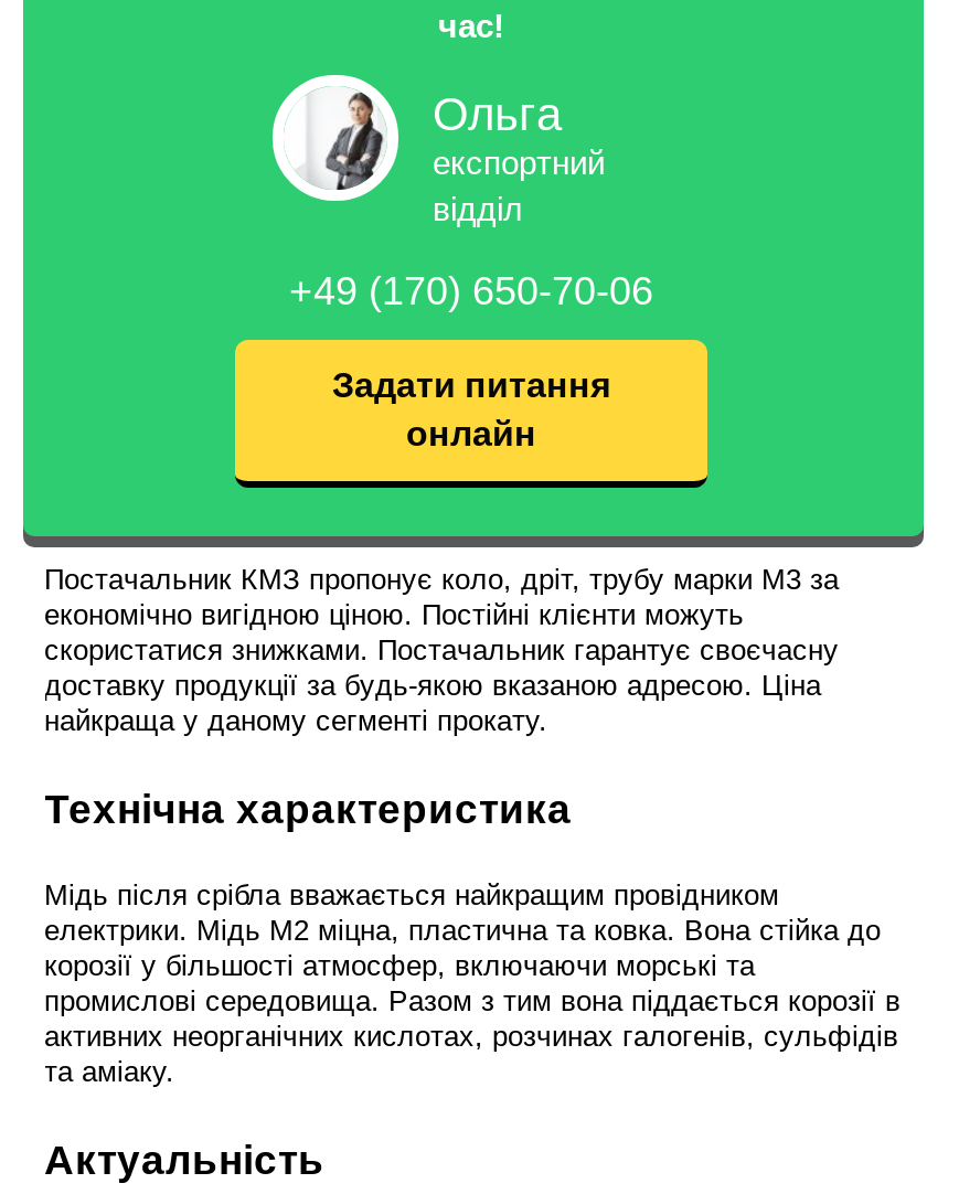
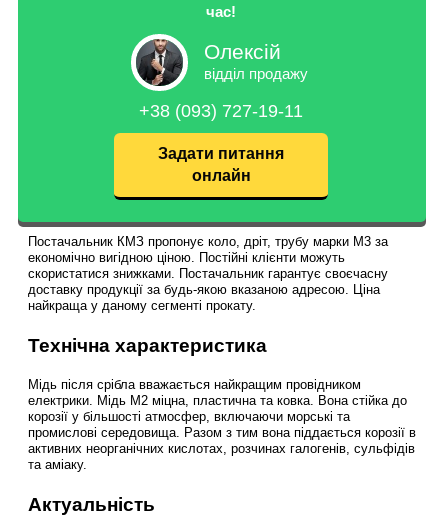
- [image]
- Ольга
- експортний
- відділ
+ [image]
+ Олексій
+ відділ продажу

- +49 (170) 650-70-06
+ +38 (093) 727-19-11
